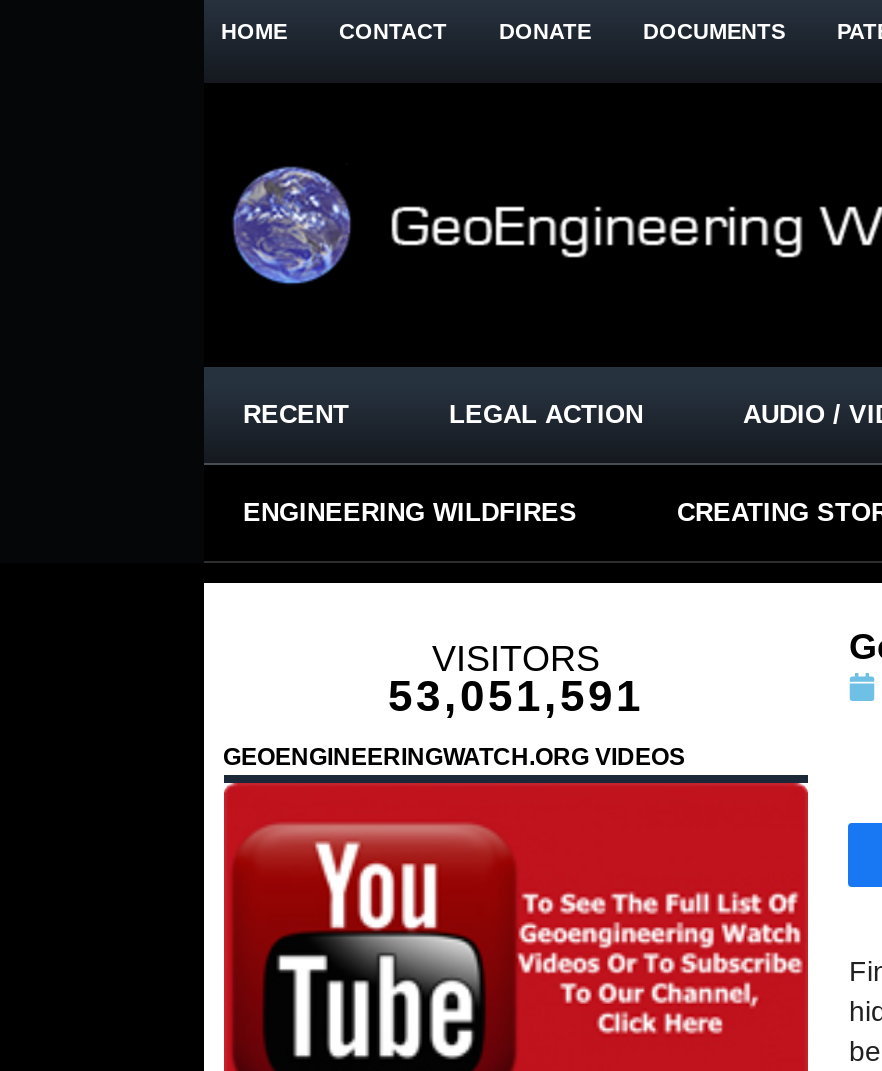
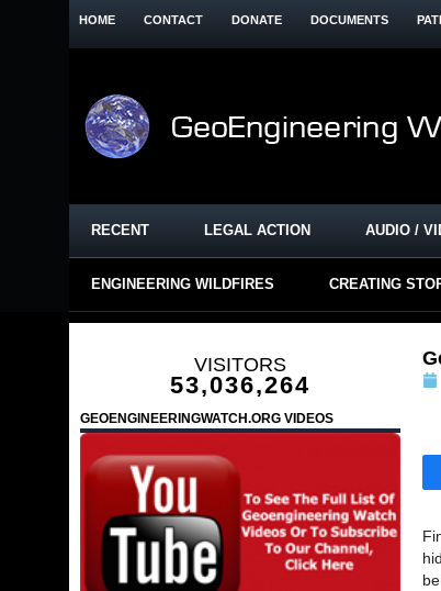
- 53,051,591
+ 53,036,264
